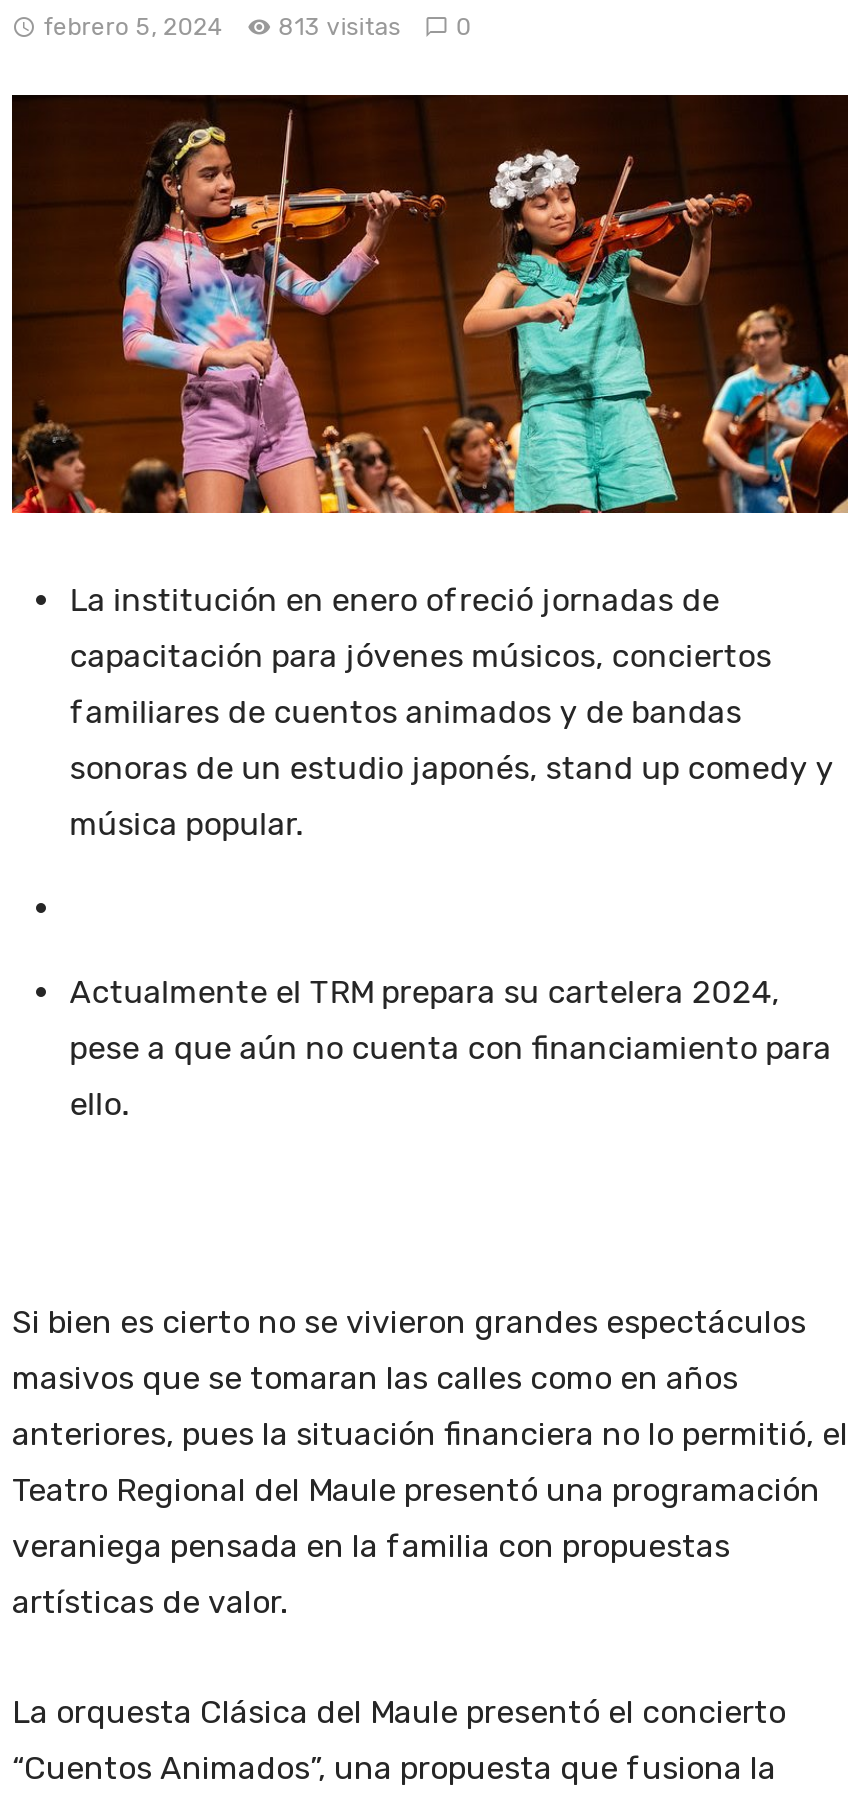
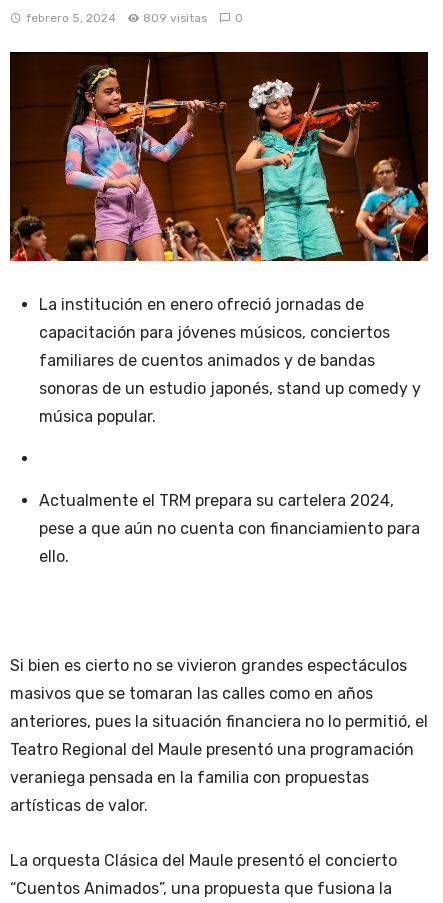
- febrero 5, 2024 813 visitas 0
+ febrero 5, 2024 809 visitas 0
